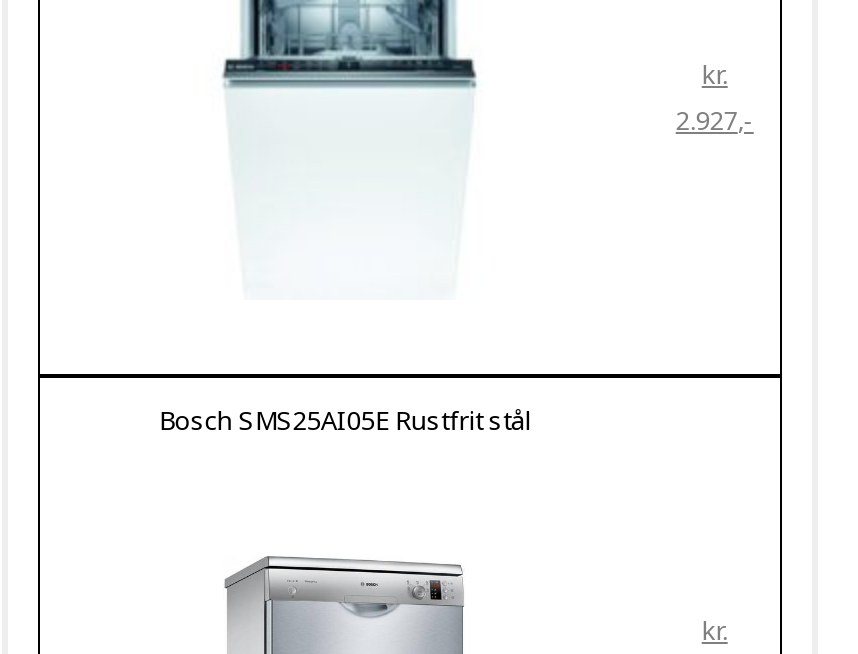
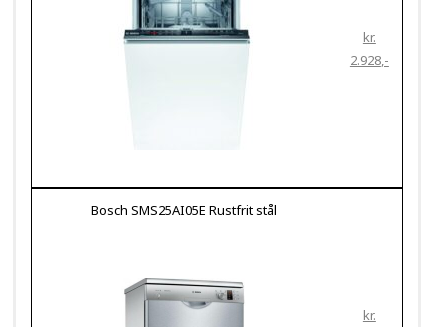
- 2.927
+ 2.928
